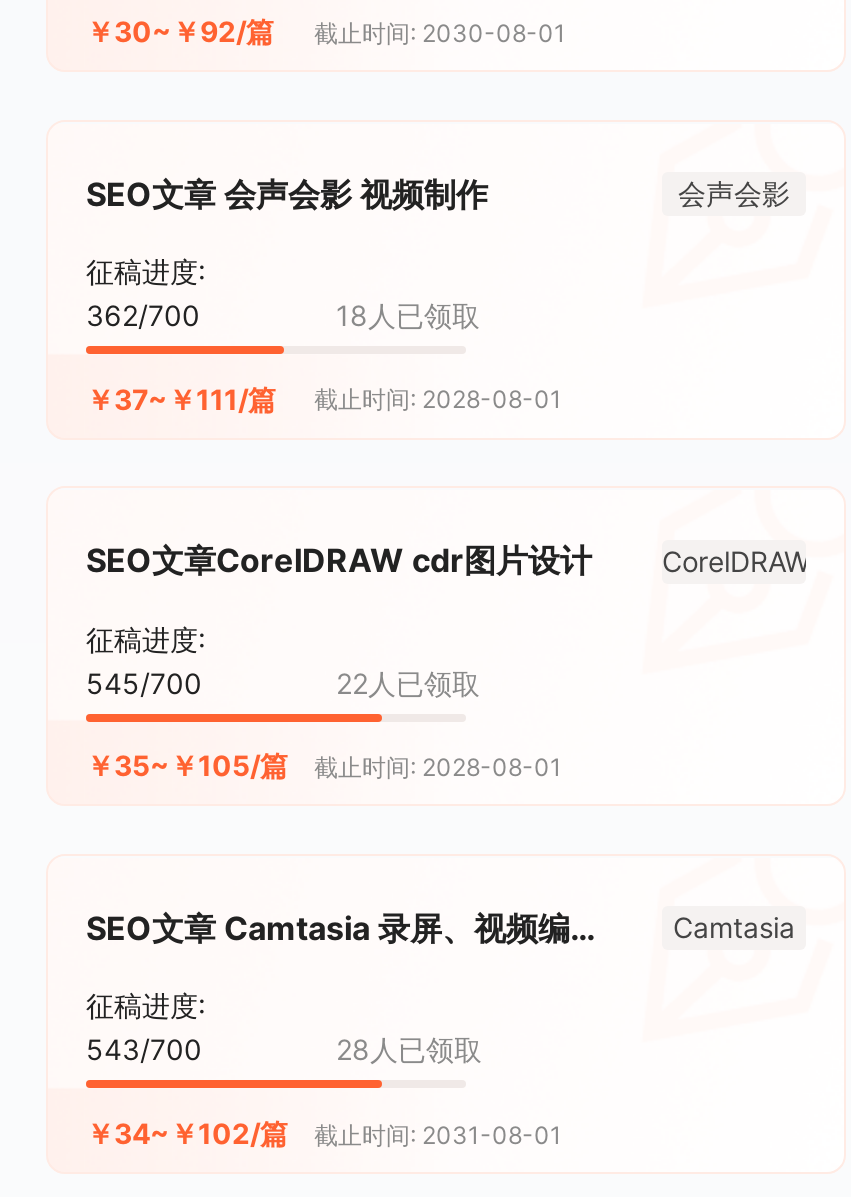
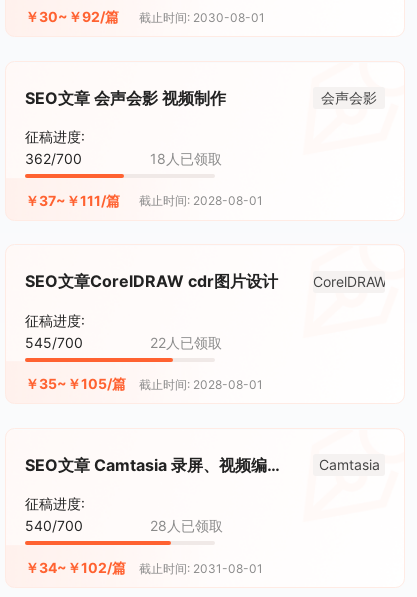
- 543/700
+ 540/700
